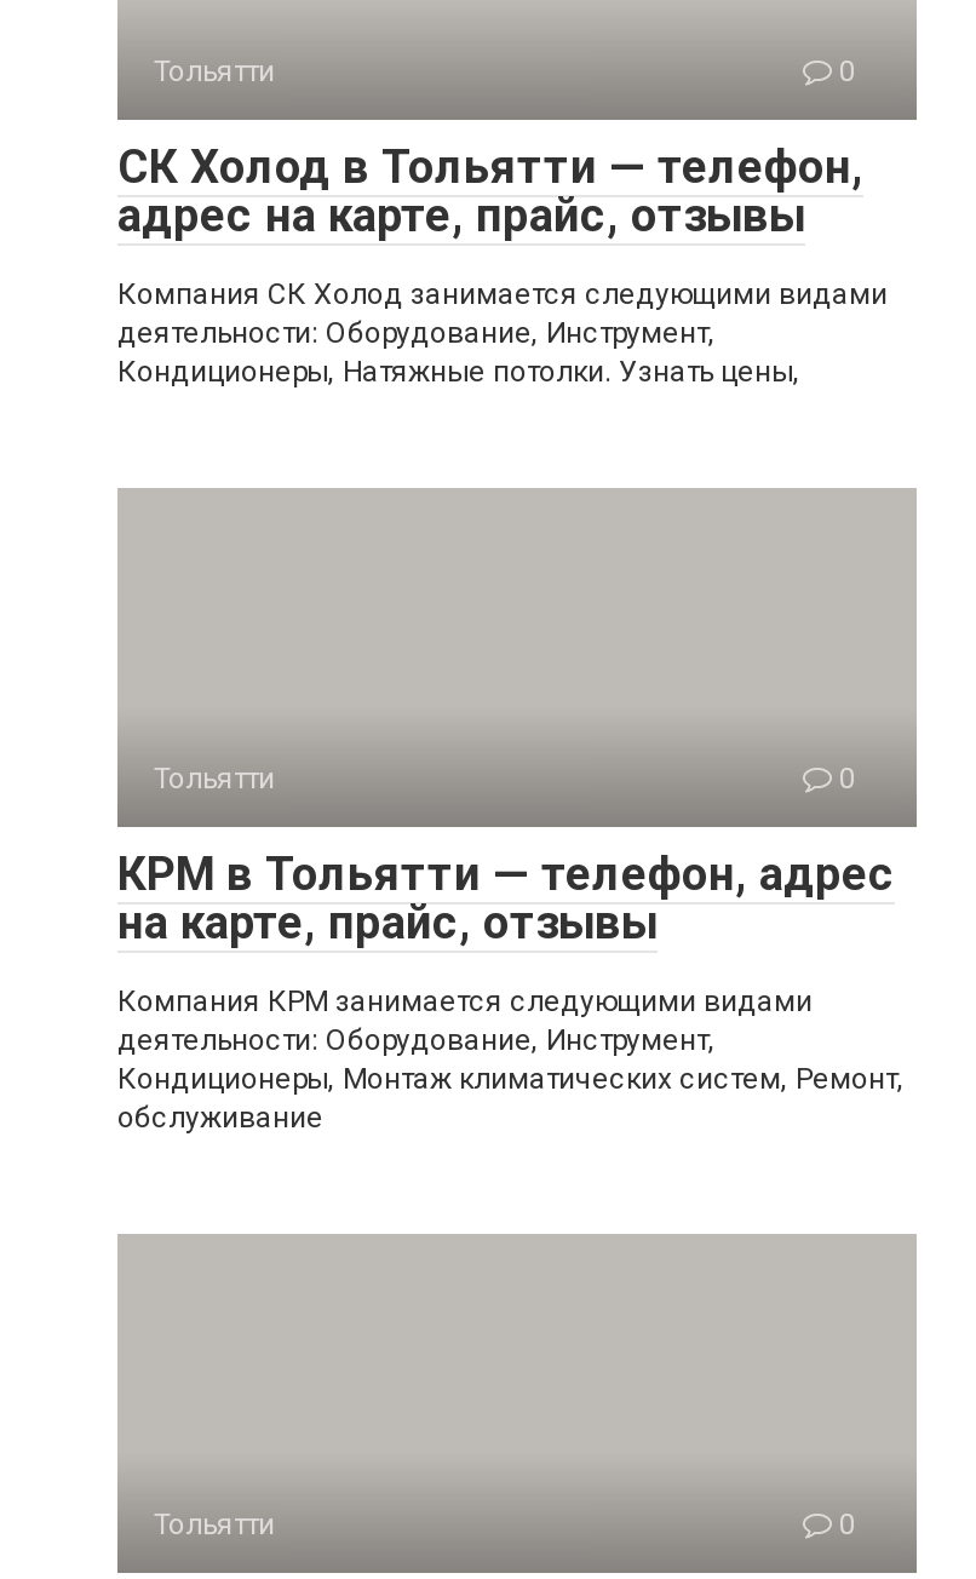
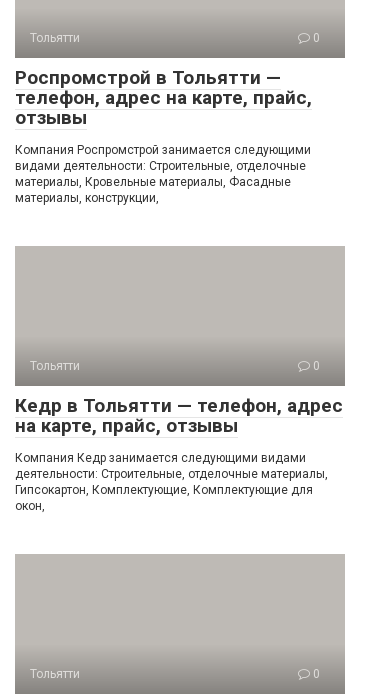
- СК Холод в Тольятти — телефон,
- адрес на карте, прайс, отзывы
+ Роспромстрой в Тольятти —
+ телефон, адрес на карте, прайс,
+ отзывы

- Компания СК Холод занимается следующими видами
- деятельности: Оборудование, Инструмент,
- Кондиционеры, Натяжные потолки. Узнать цены,
+ Компания Роспромстрой занимается следующими
+ видами деятельности: Строительные, отделочные
+ материалы, Кровельные материалы, Фасадные
+ материалы, конструкции,

- КРМ в Тольятти — телефон, адрес
+ Кедр в Тольятти — телефон, адрес

- Компания КРМ занимается следующими видами
- деятельности: Оборудование, Инструмент,
- Кондиционеры, Монтаж климатических систем, Ремонт,
- обслуживание
+ Компания Кедр занимается следующими видами
+ деятельности: Строительные, отделочные материалы,
+ Гипсокартон, Комплектующие, Комплектующие для
+ окон,
